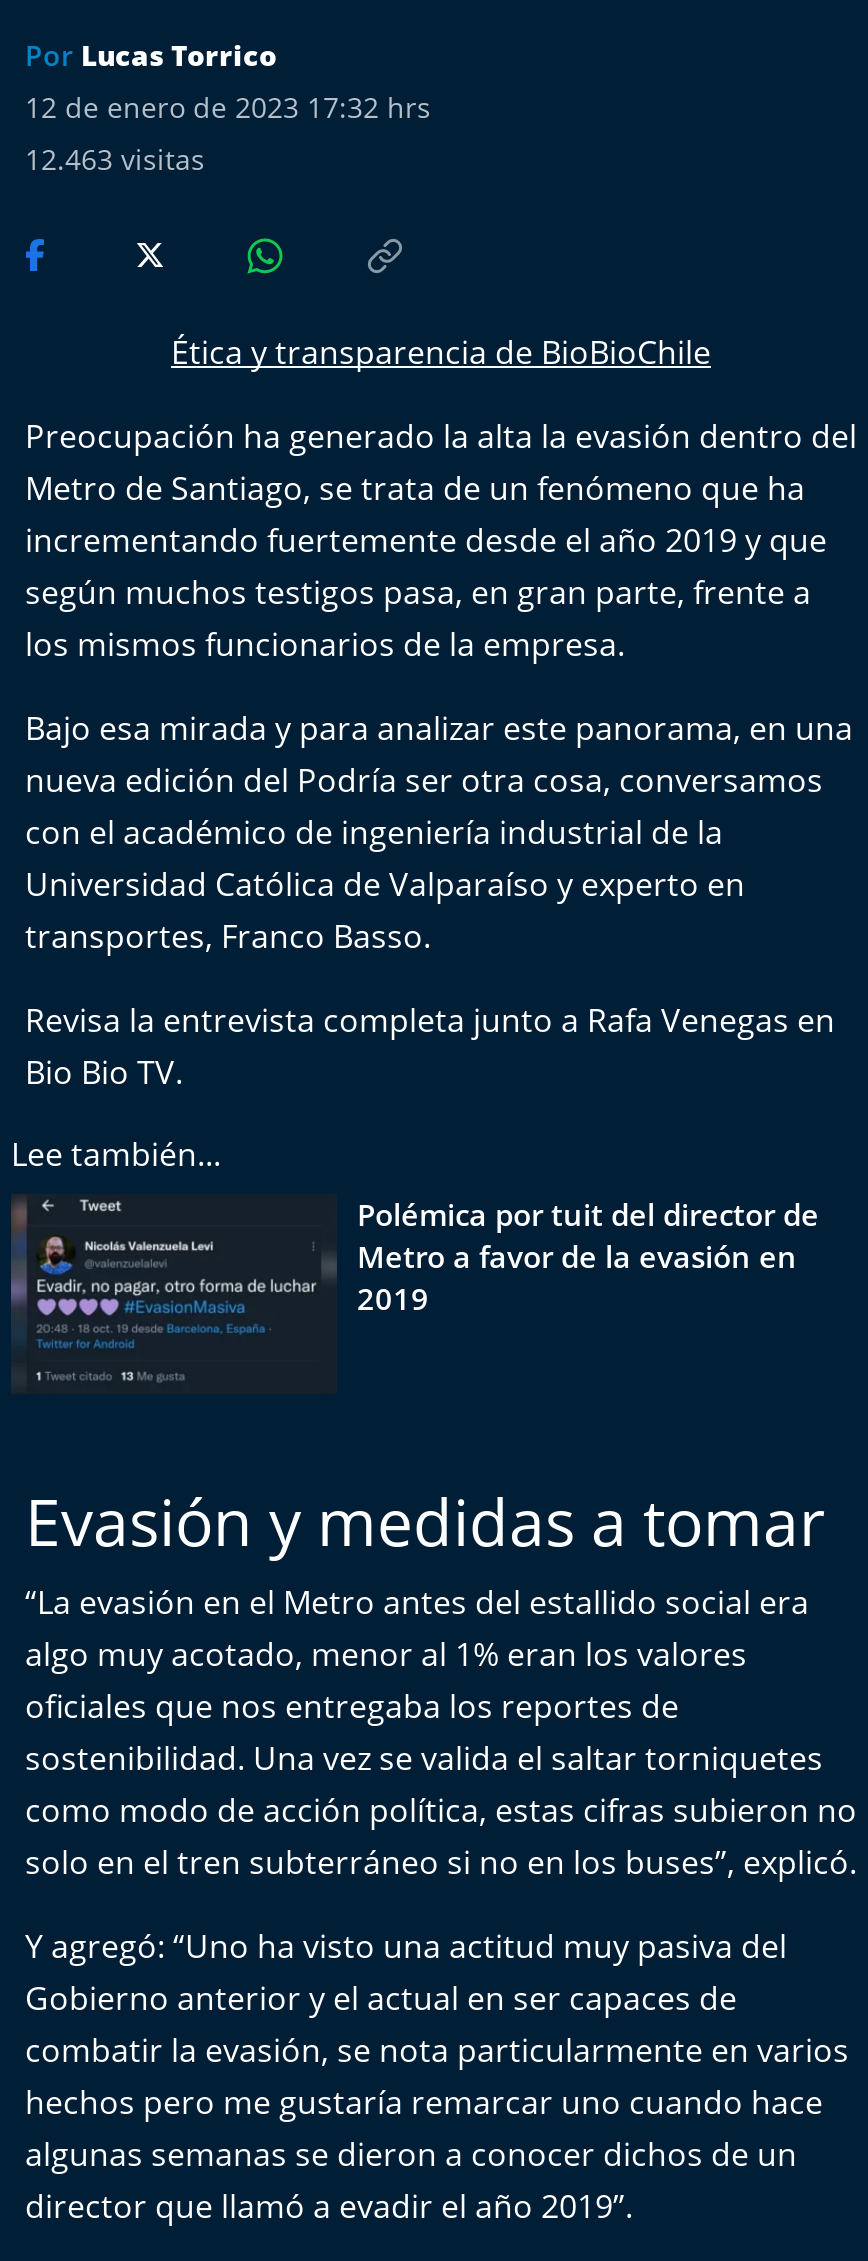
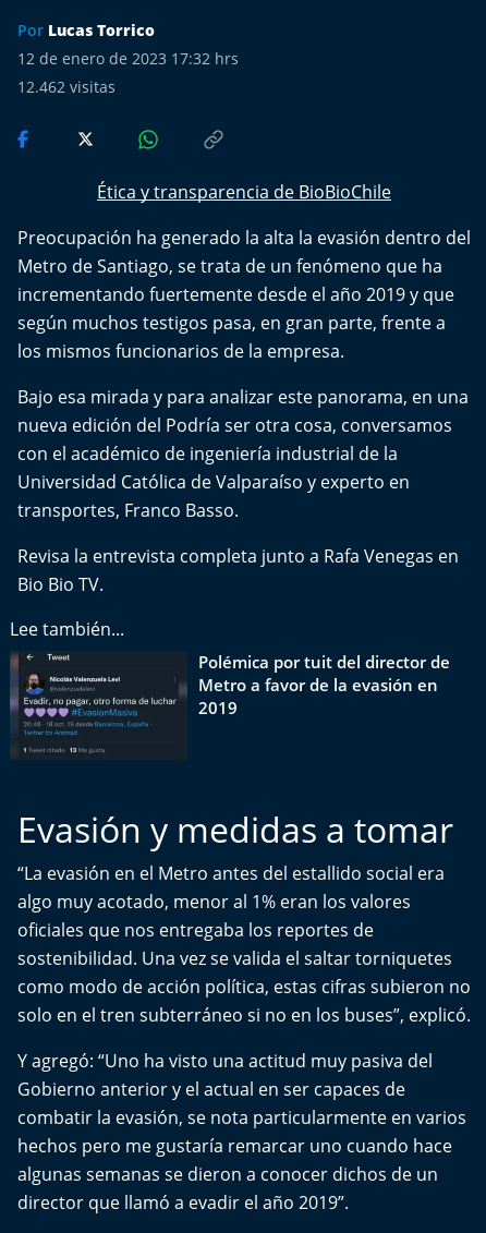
- 12.463 visitas
+ 12.462 visitas
